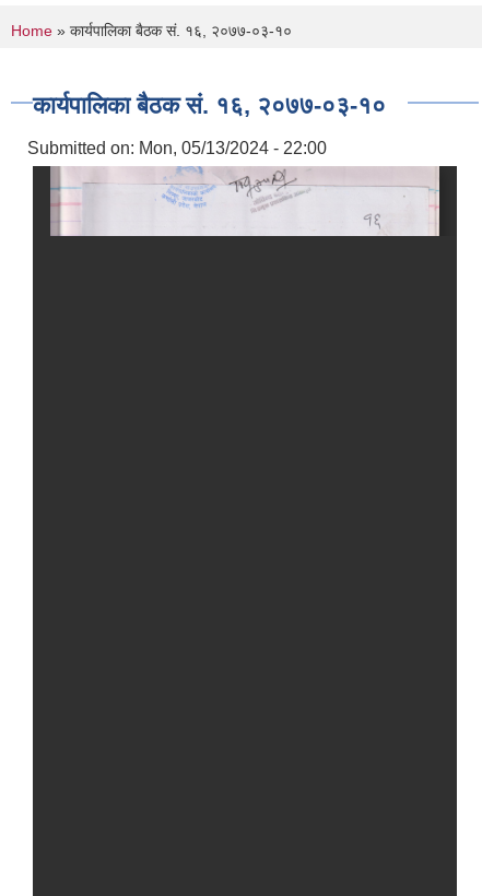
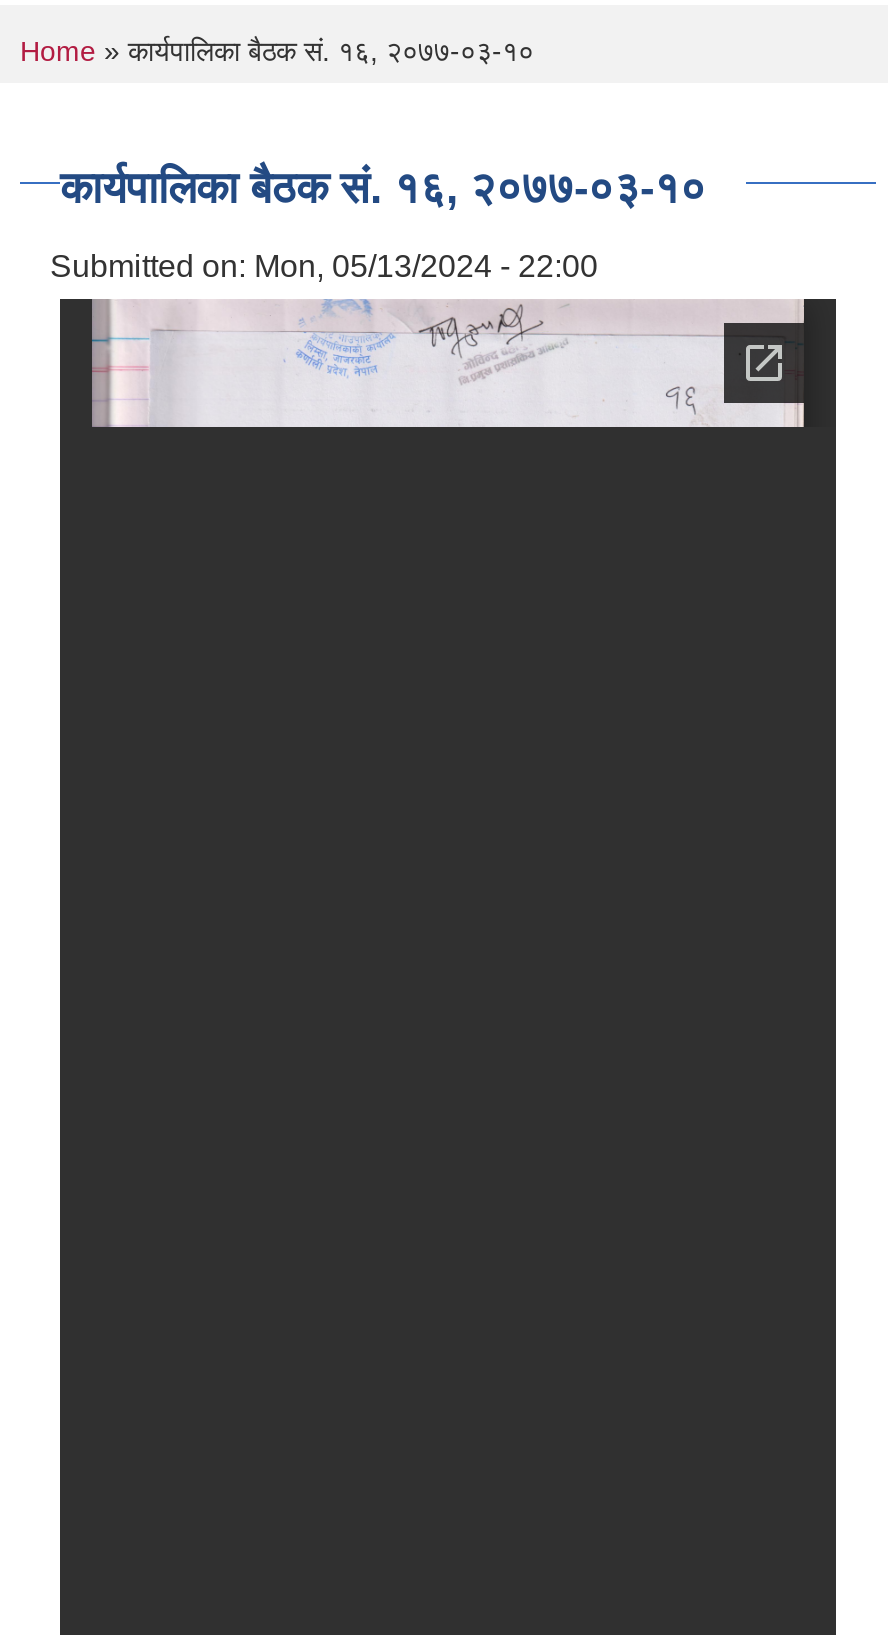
- [image]
+ [image]
